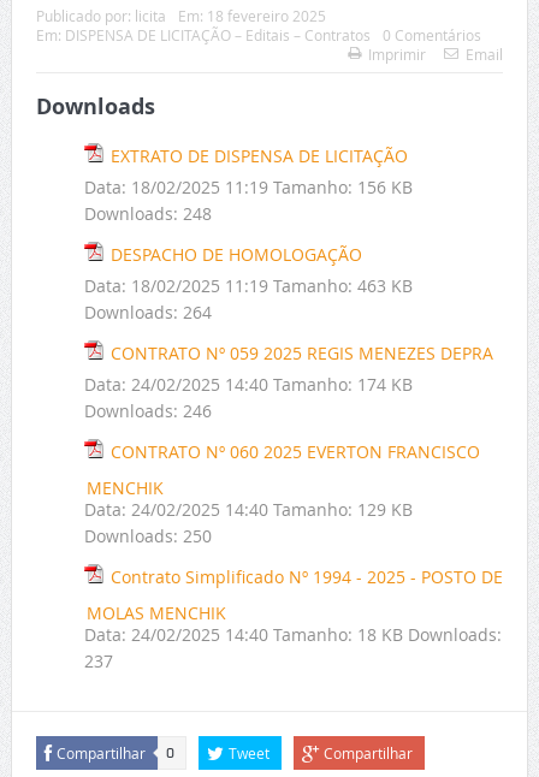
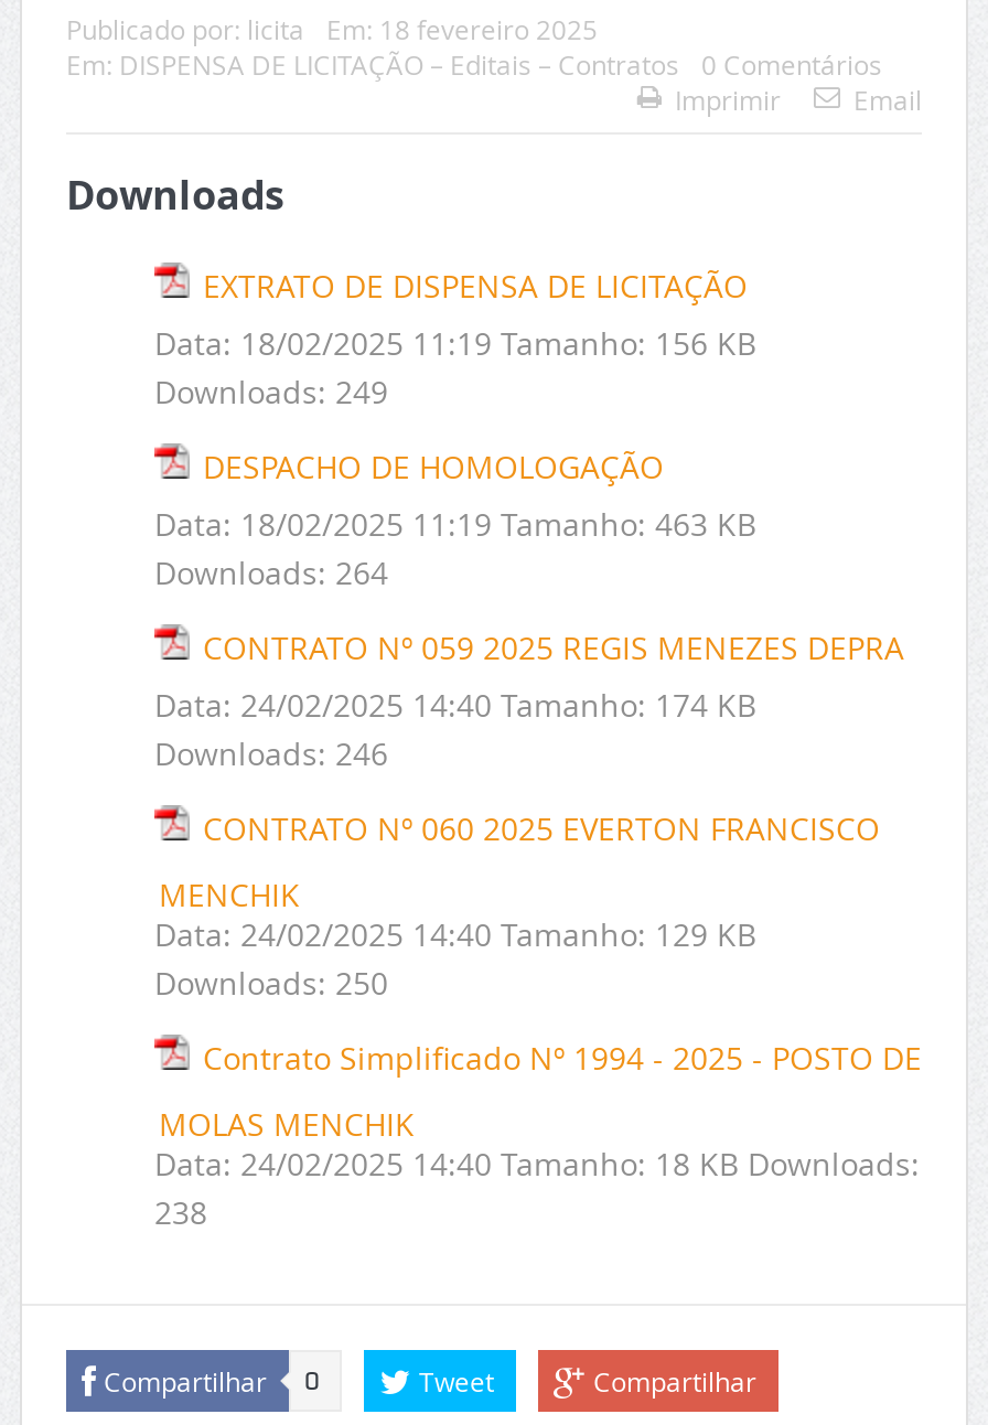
- Downloads: 248
+ Downloads: 249

- 237
+ 238
